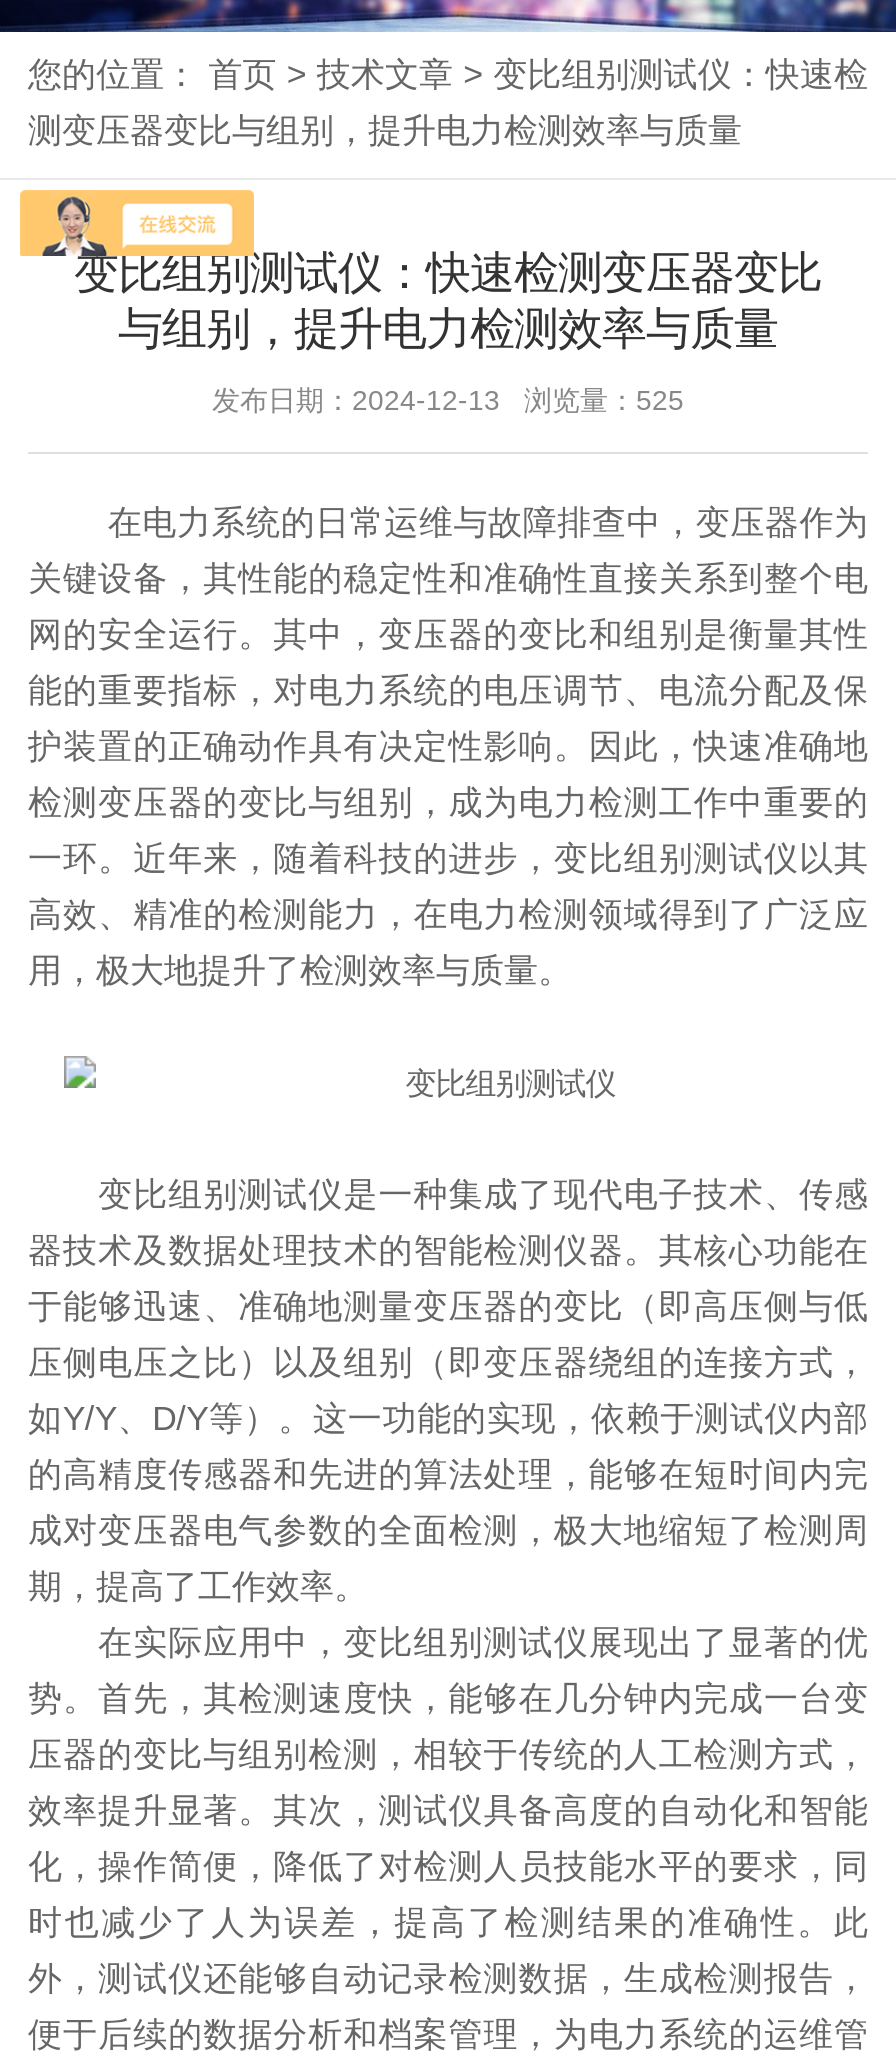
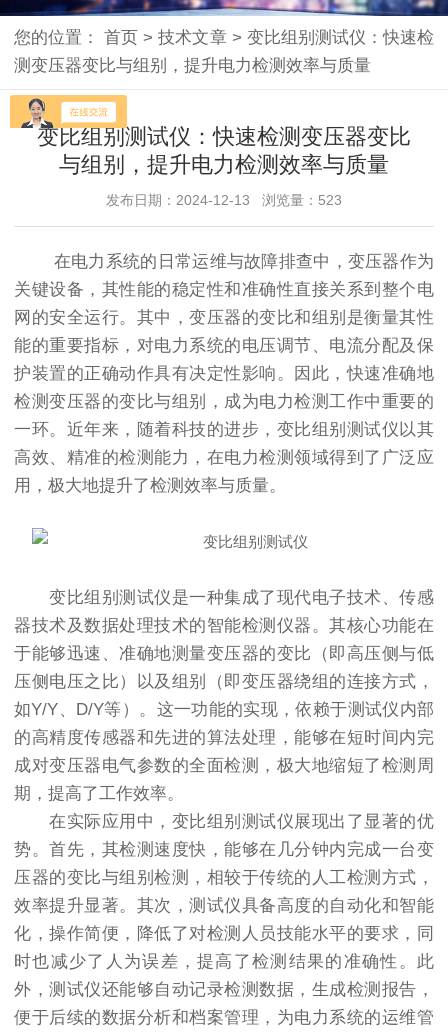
- 发布日期：2024-12-13 浏览量：525
+ 发布日期：2024-12-13 浏览量：523
